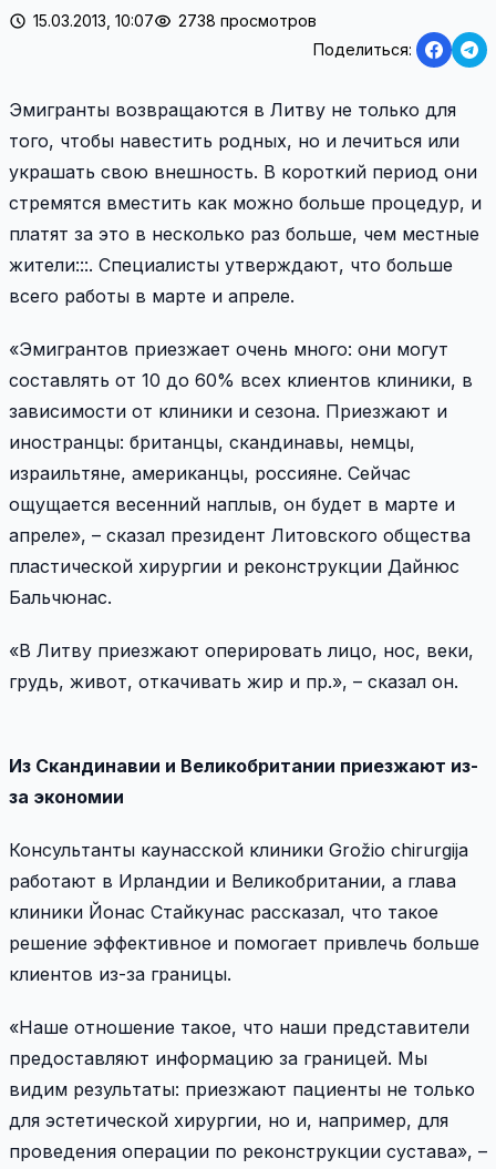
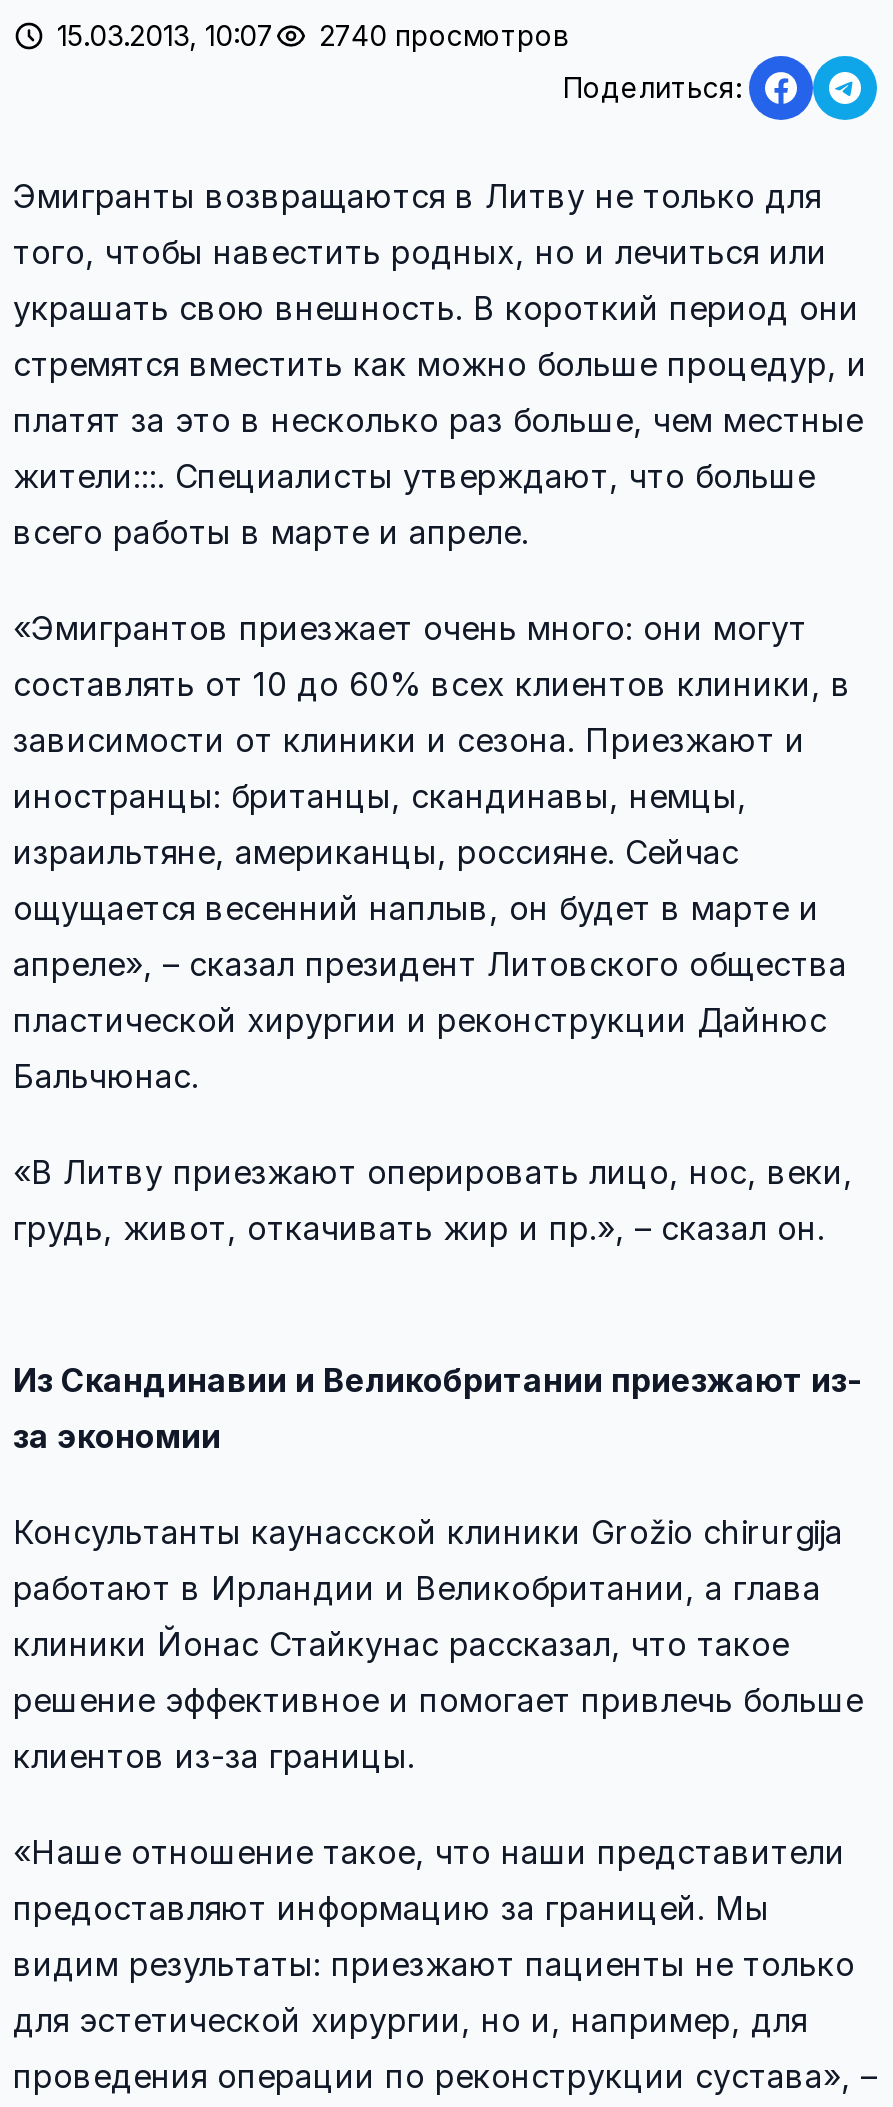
- 15.03.2013, 10:07 2738 просмотров
+ 15.03.2013, 10:07 2740 просмотров
